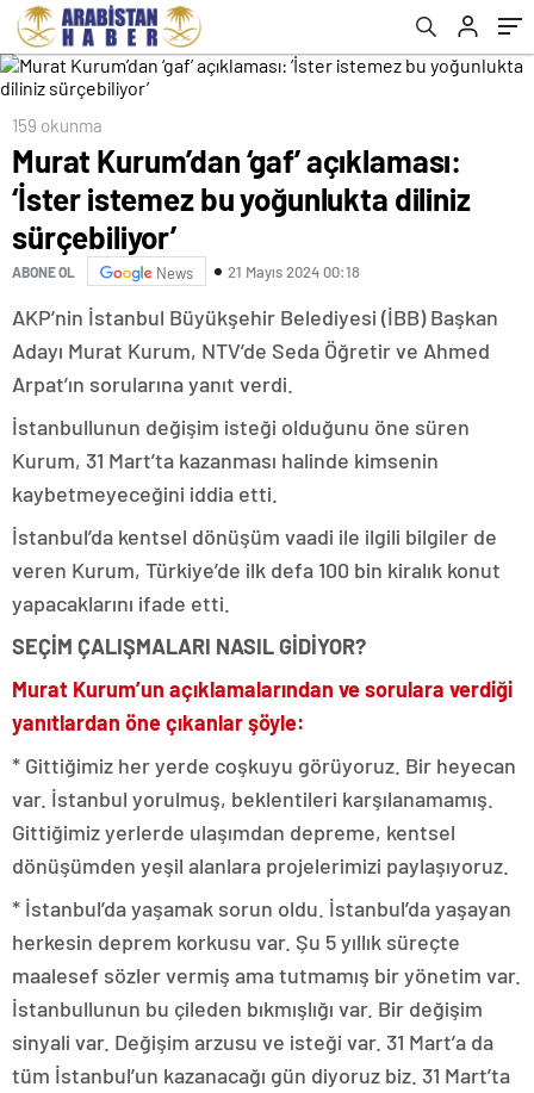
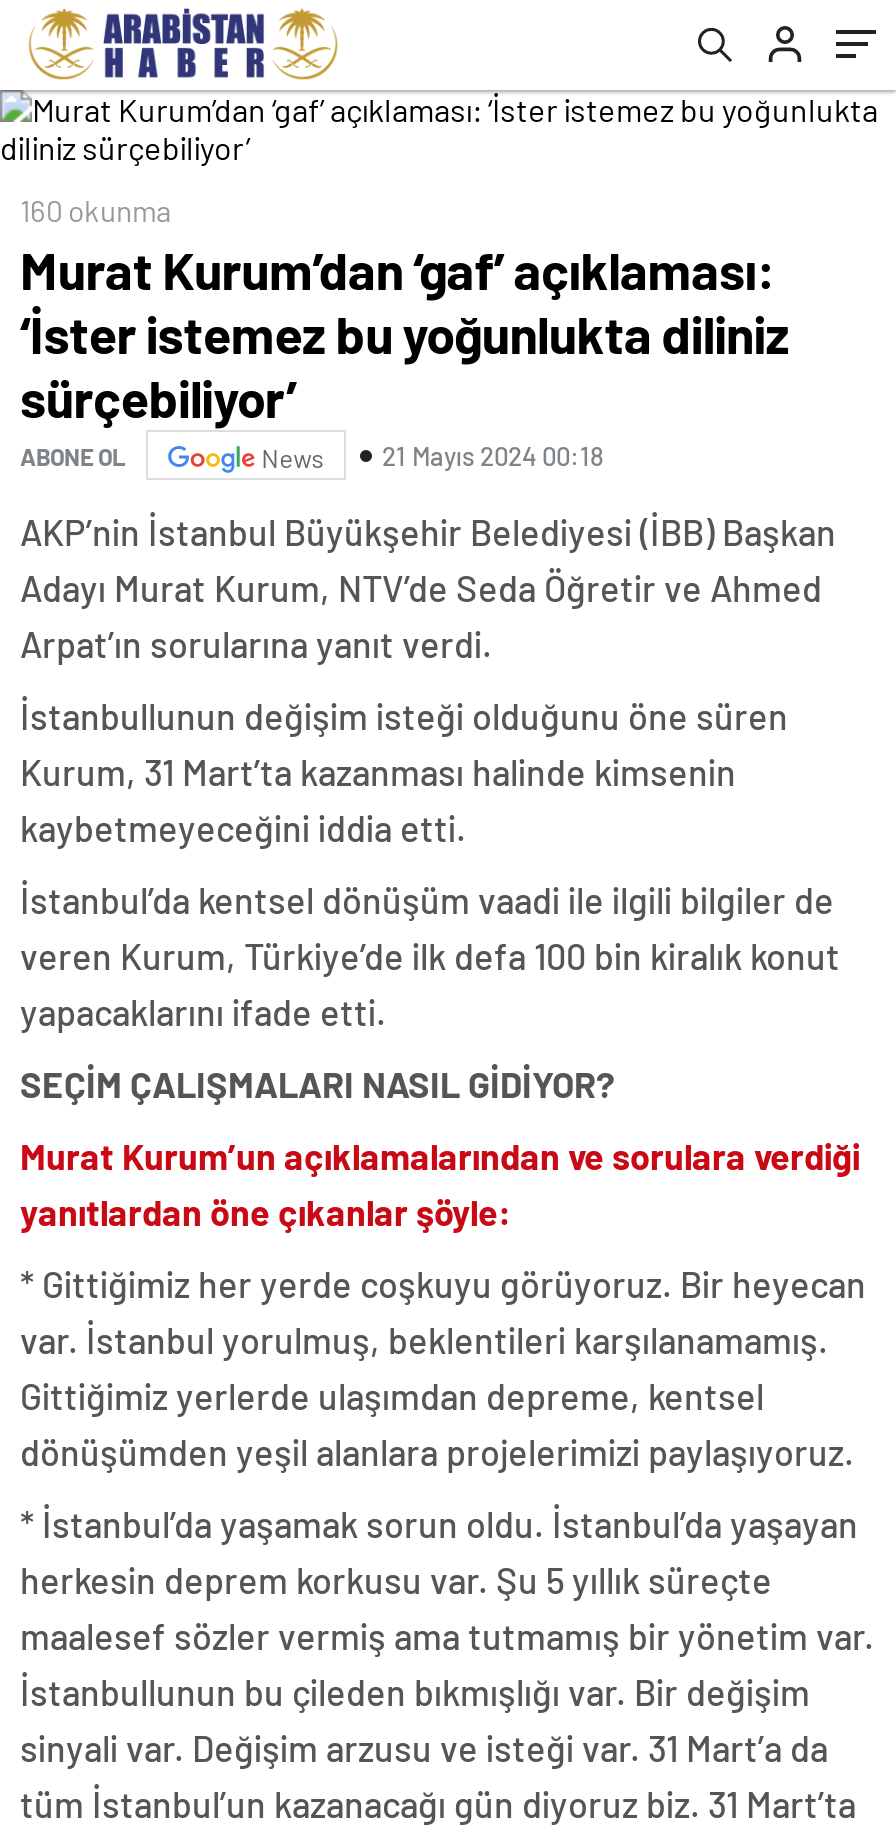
- 159 okunma
+ 160 okunma
